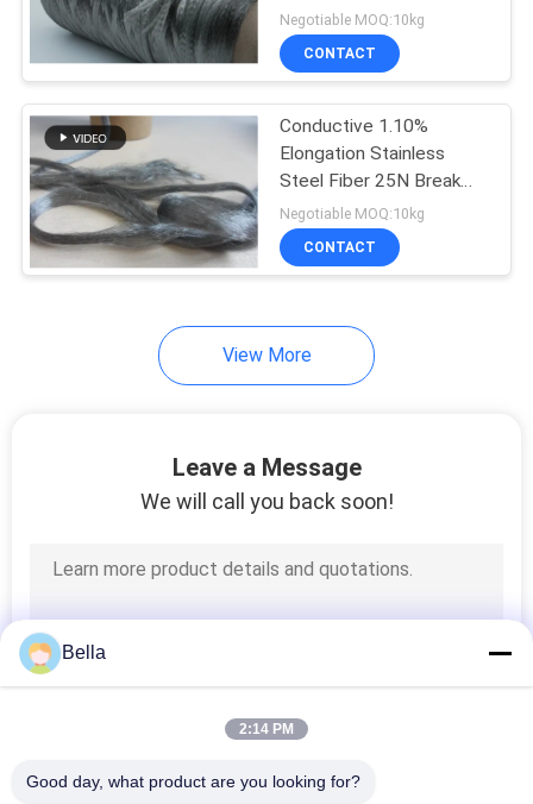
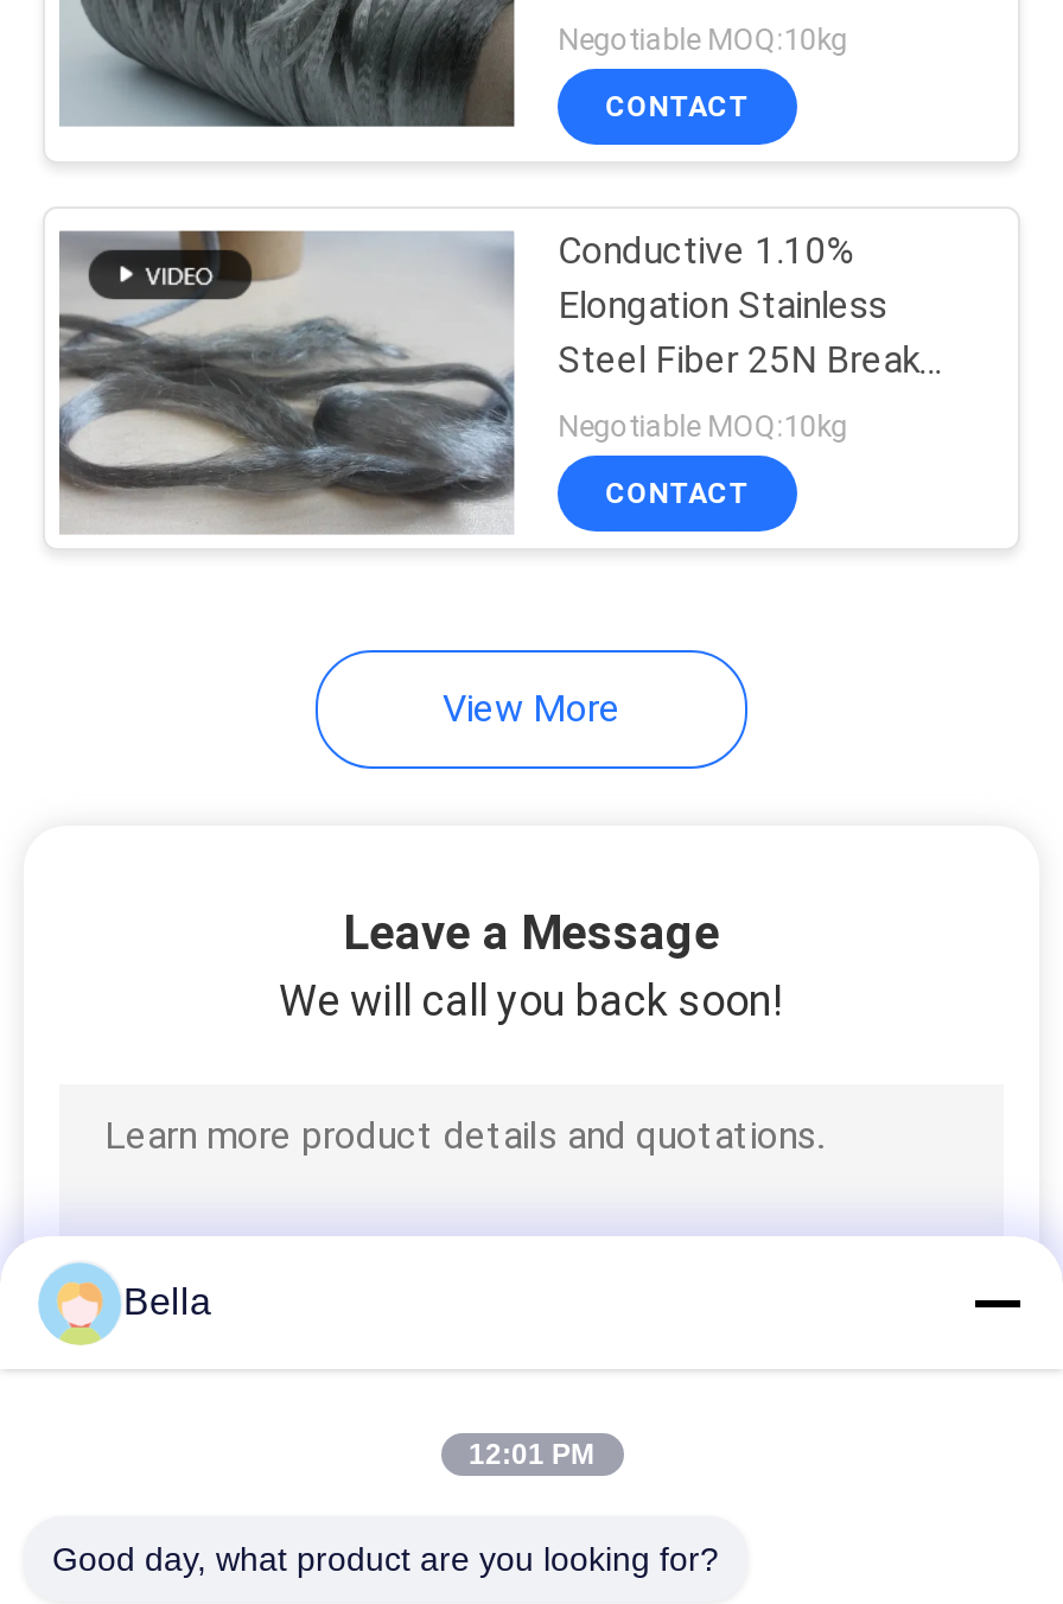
- 2:14 PM
+ 12:01 PM
